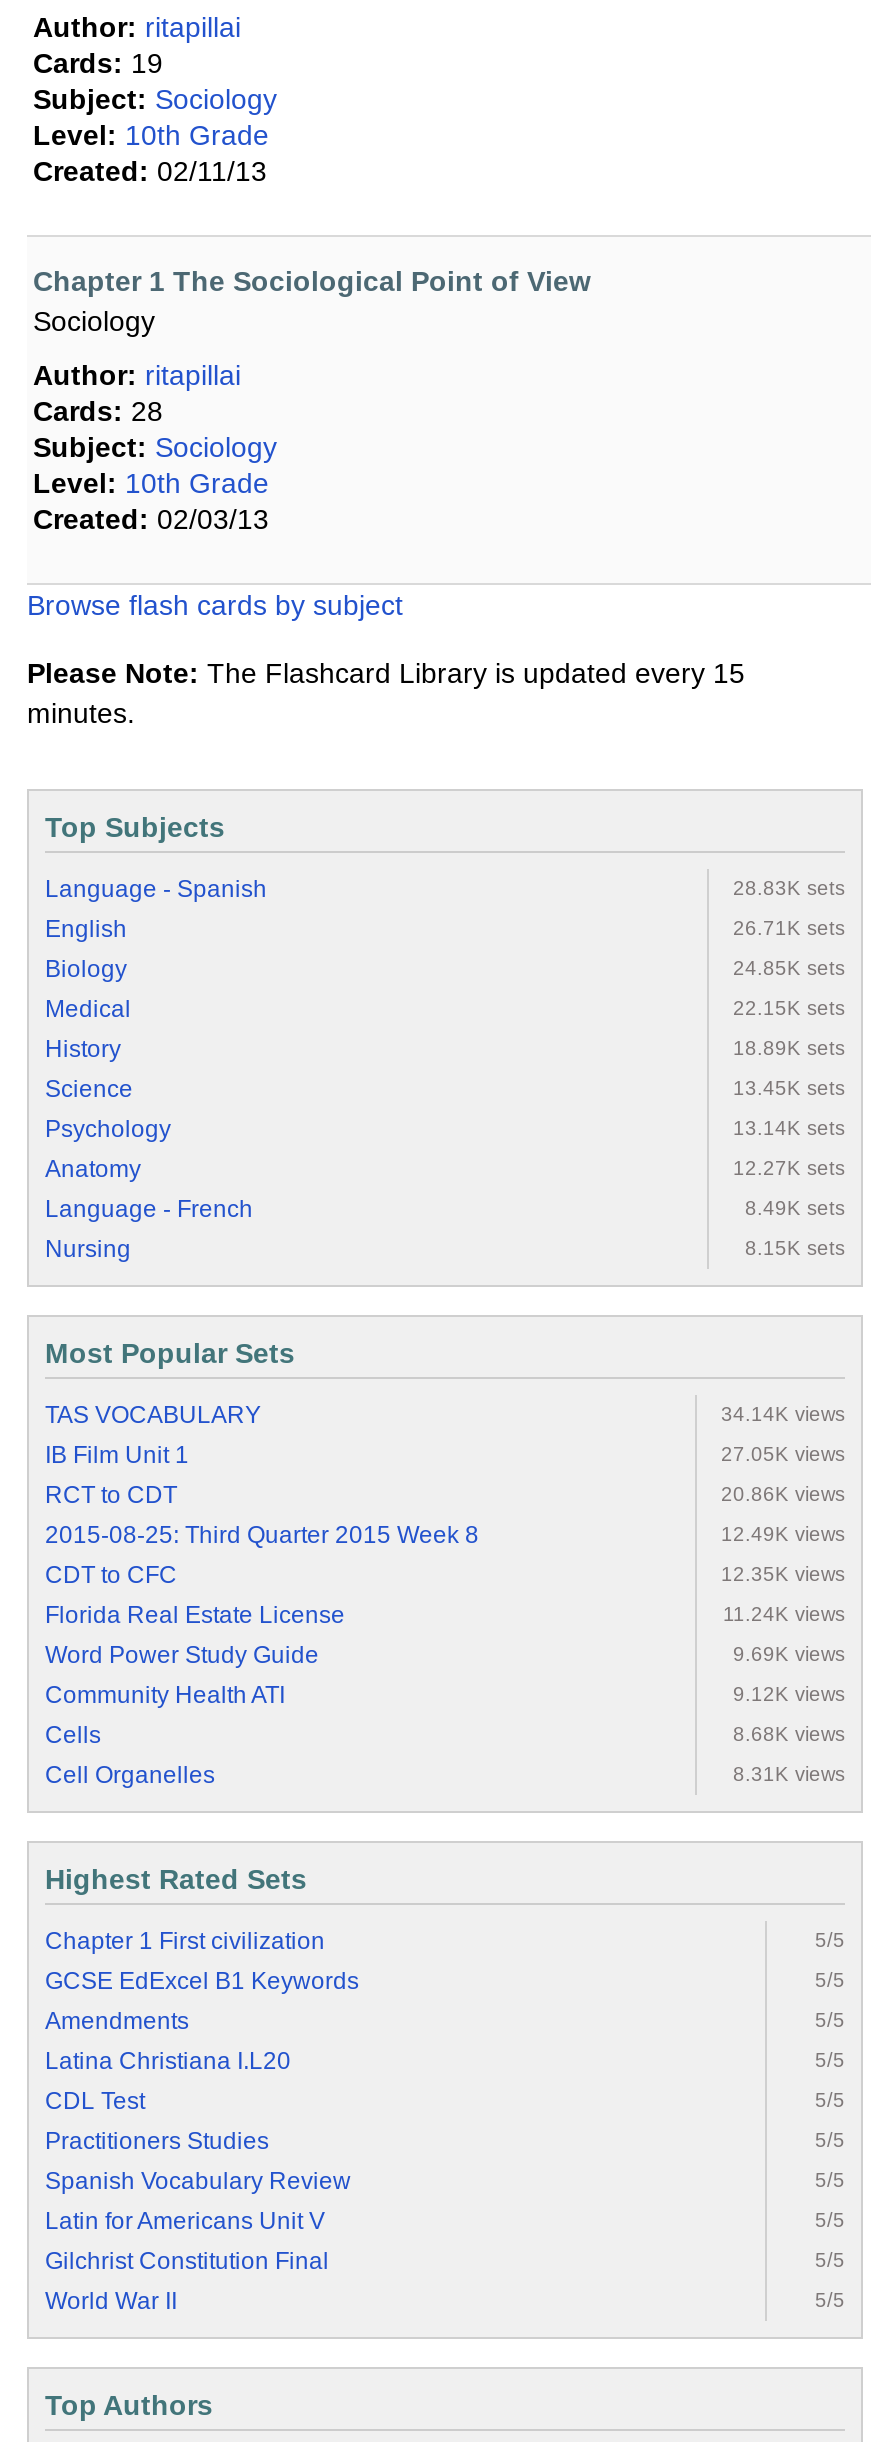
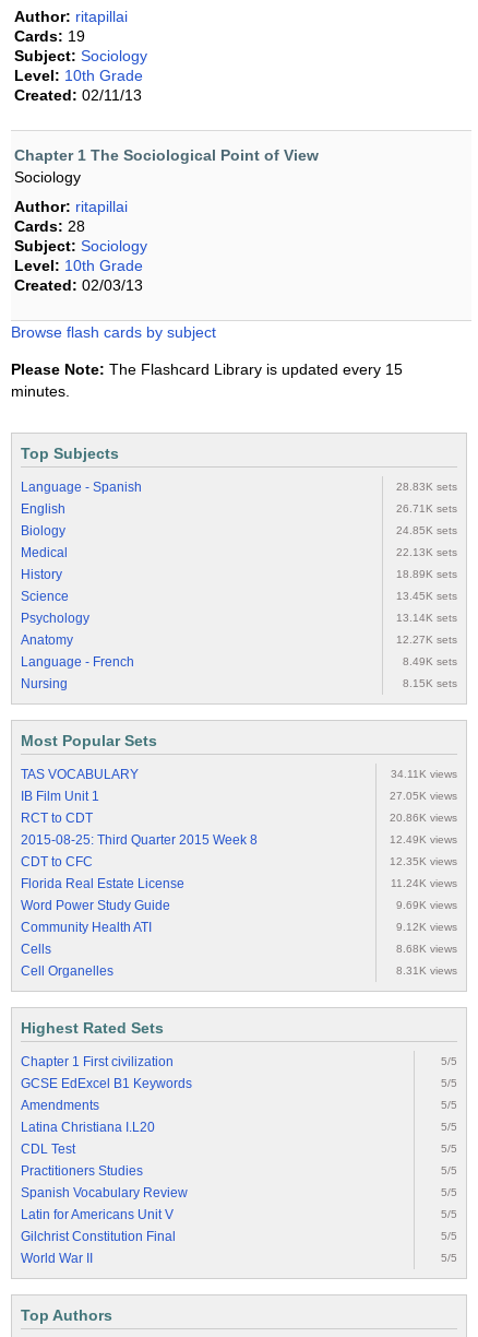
- 22.15K sets
+ 22.13K sets

- 34.14K views
+ 34.11K views
